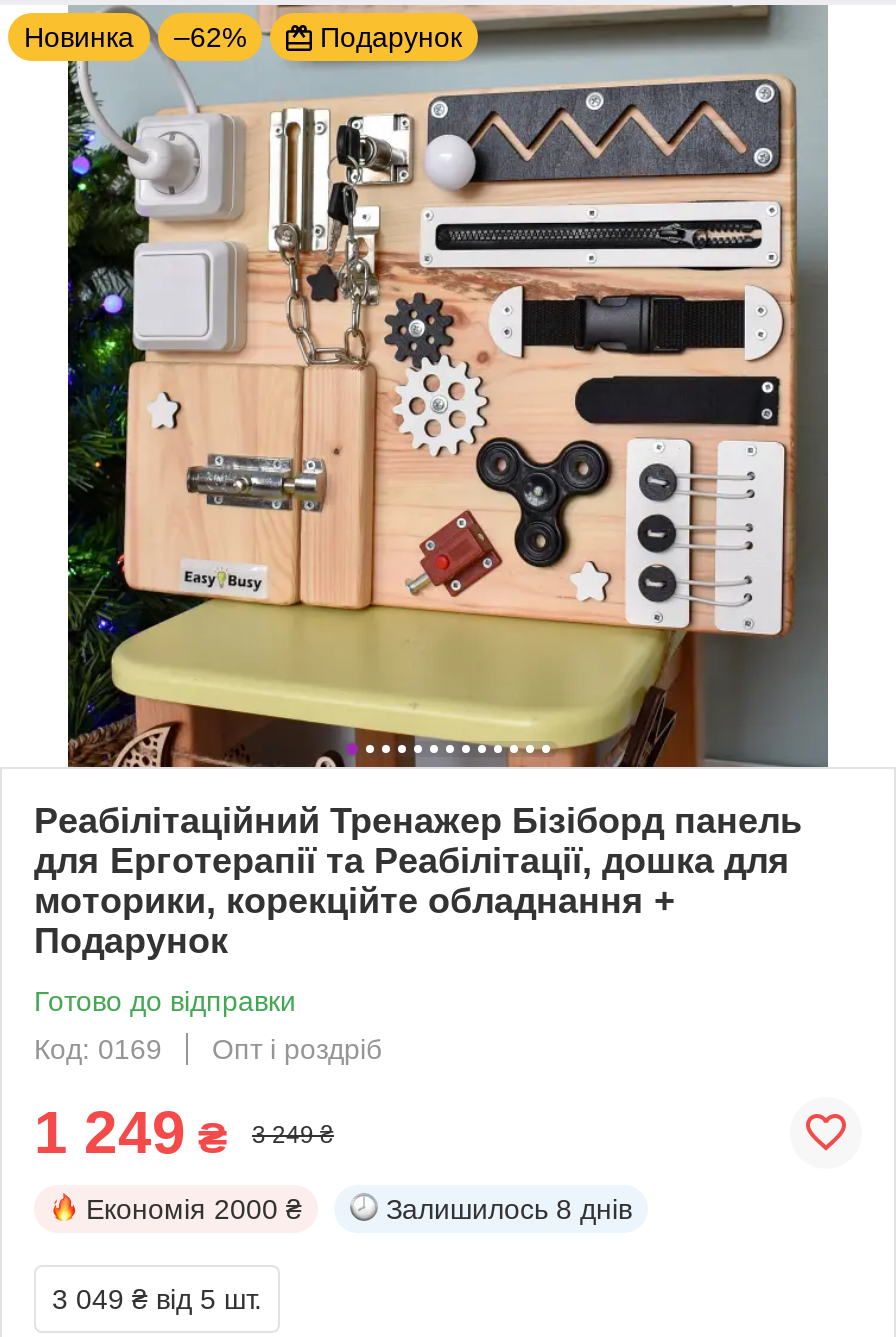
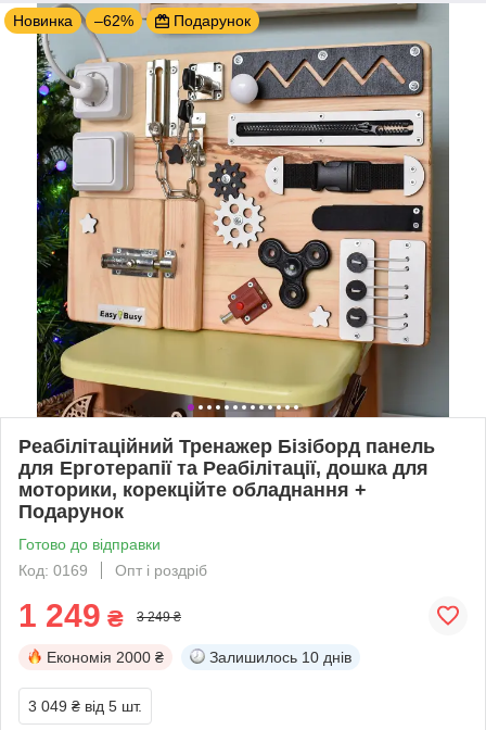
- Залишилось 8 днів
+ Залишилось 10 днів
